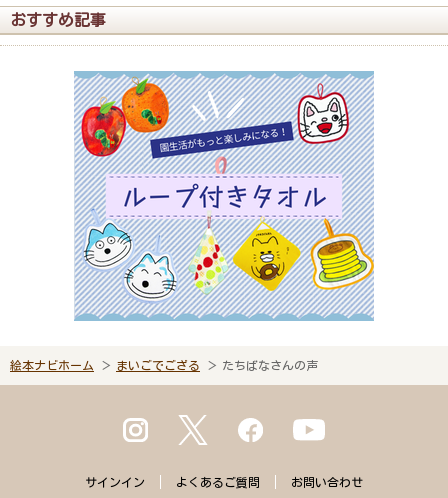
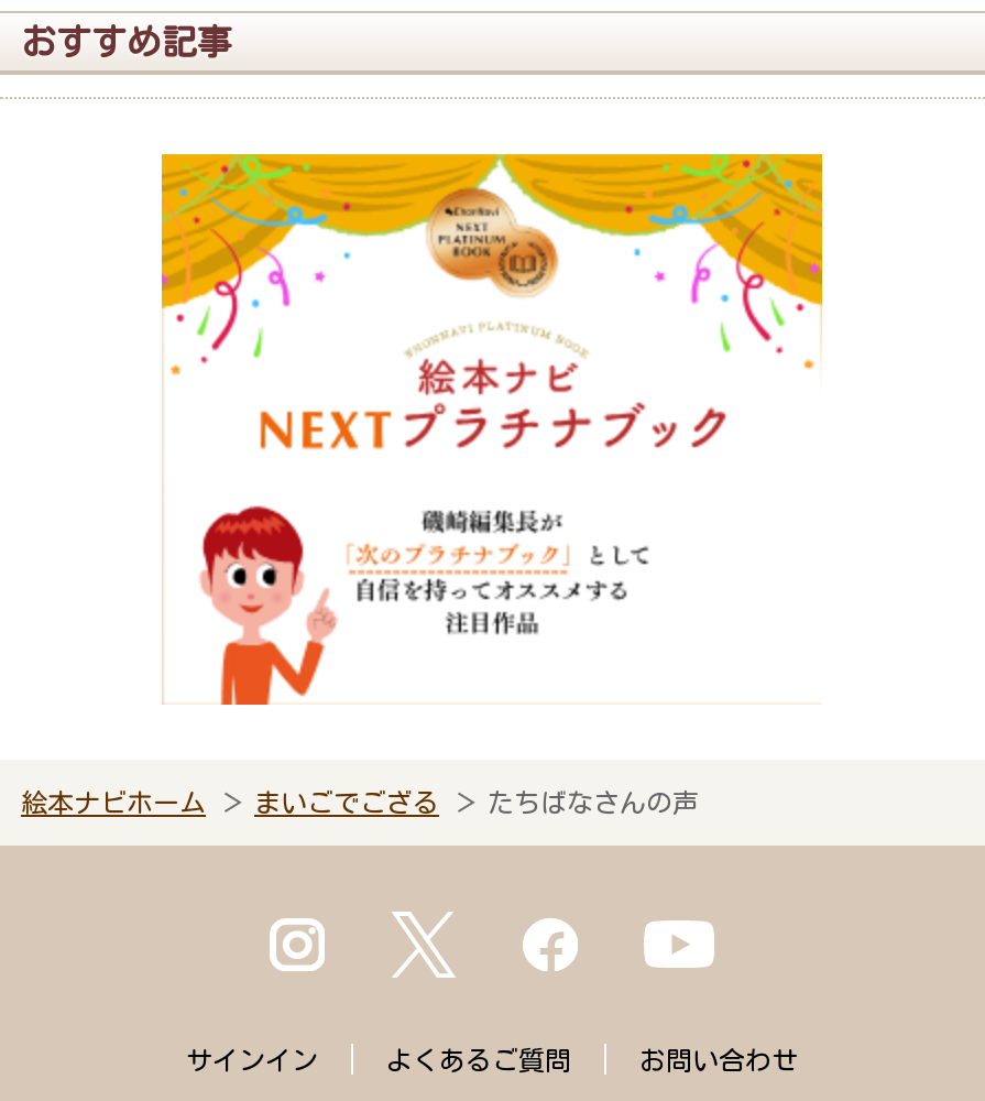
- [image]
+ [image]
